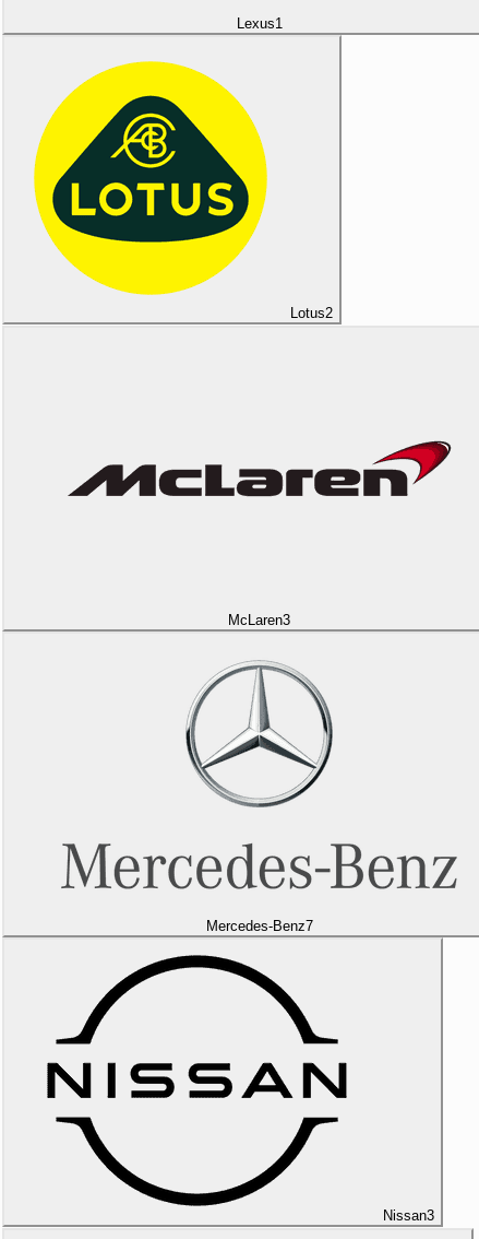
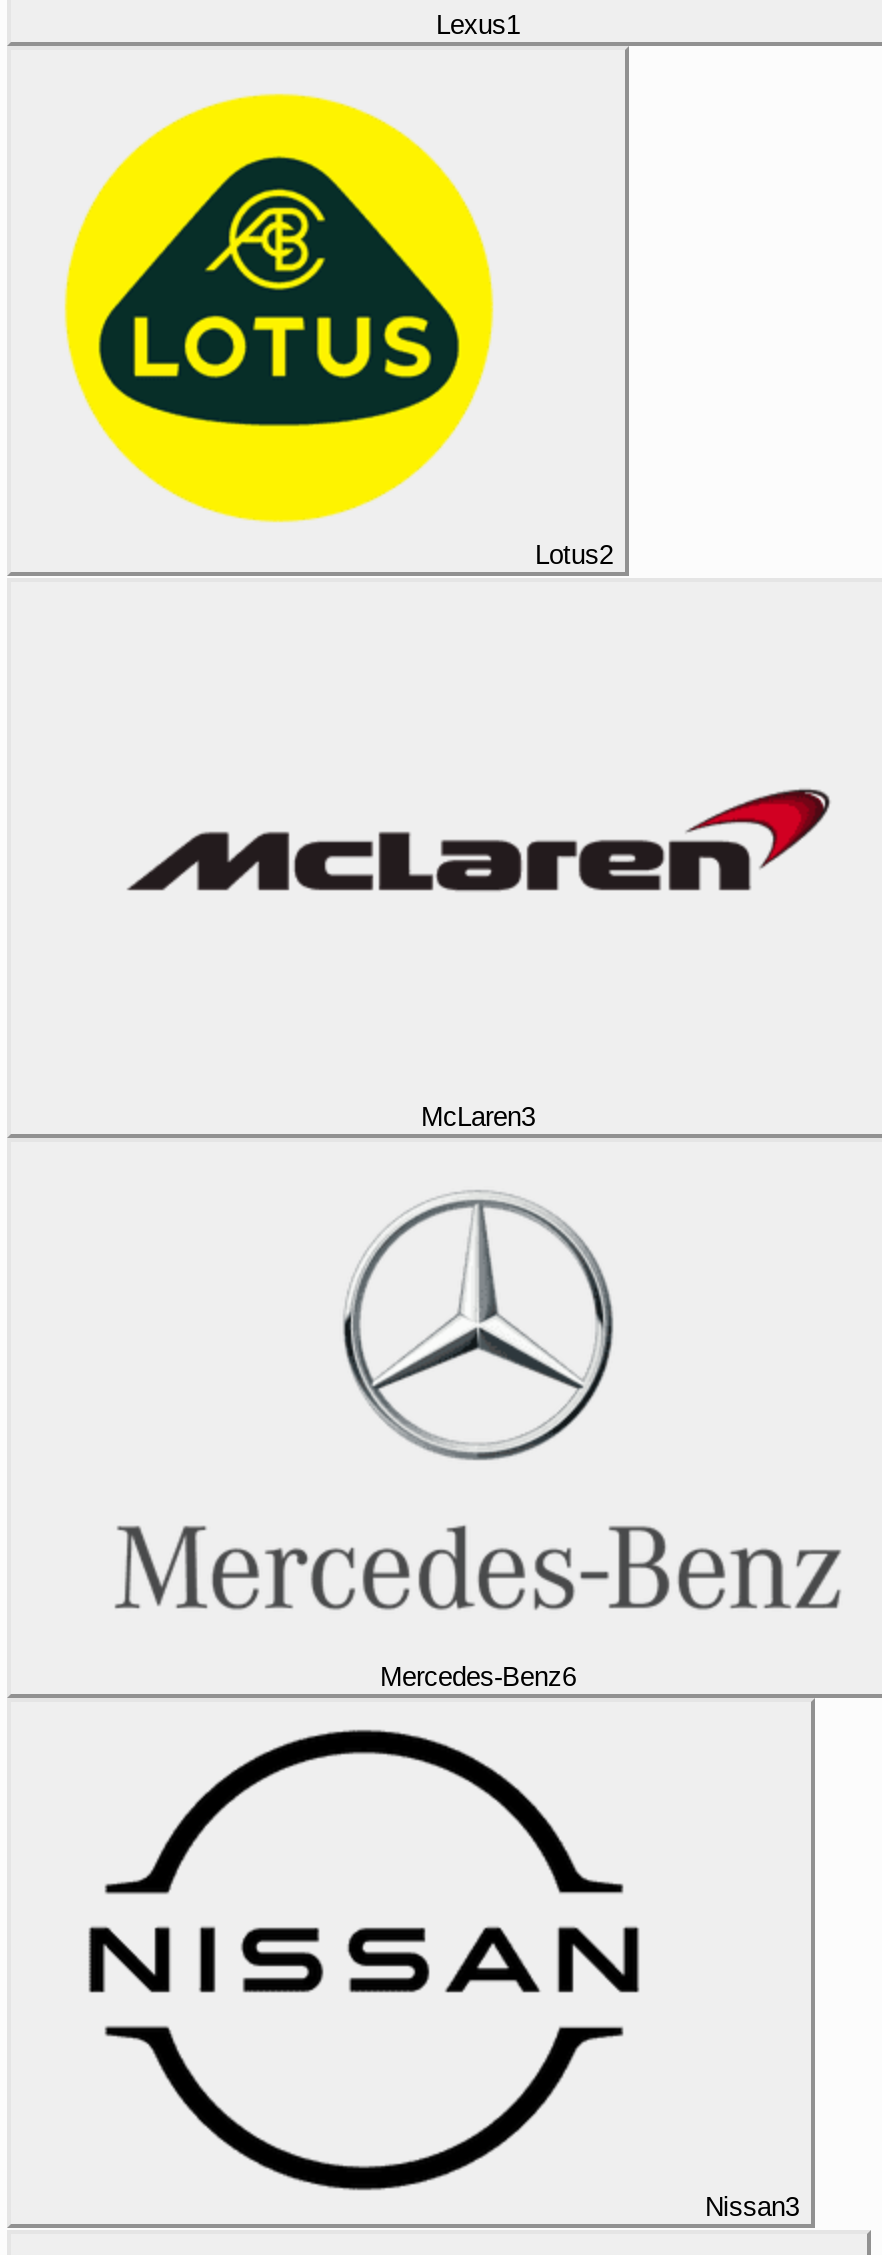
- Mercedes-Benz7
+ Mercedes-Benz6
